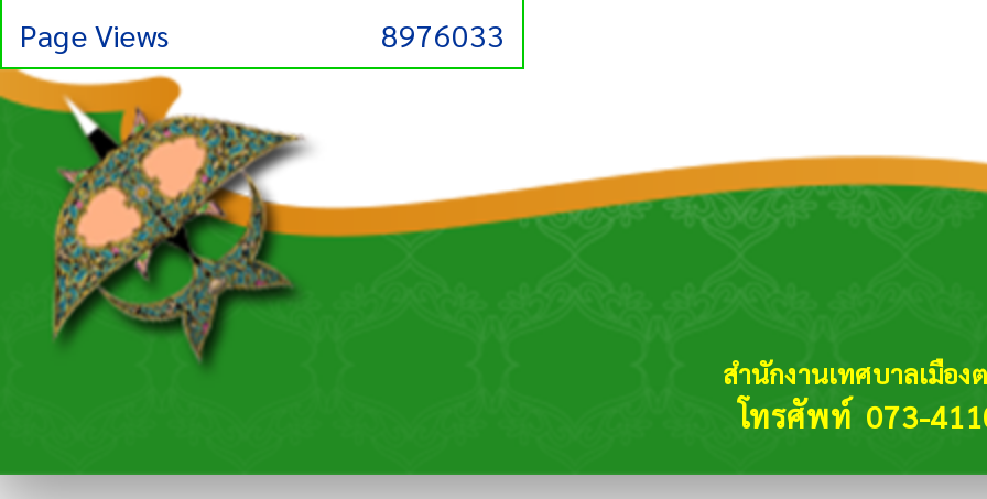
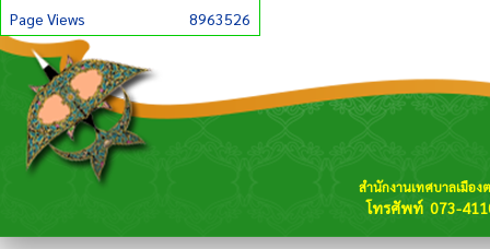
- 8976033
+ 8963526
